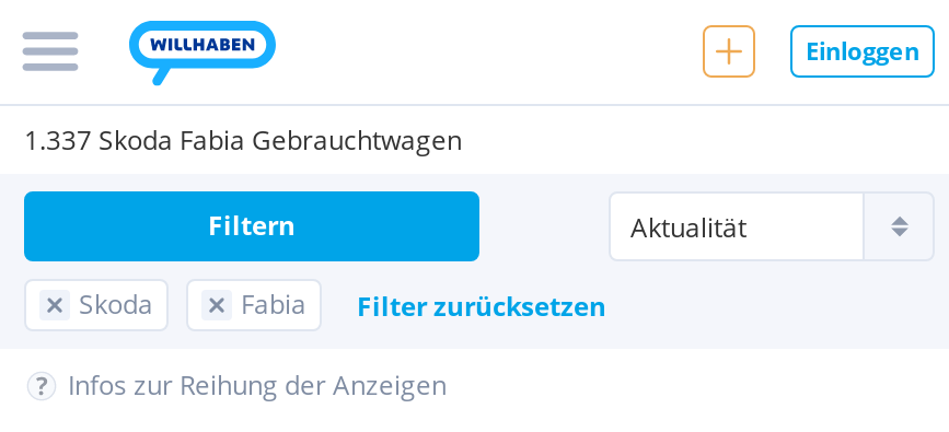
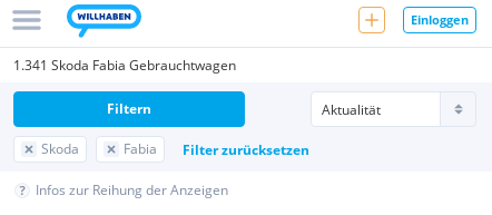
- 1.337 Skoda Fabia Gebrauchtwagen
+ 1.341 Skoda Fabia Gebrauchtwagen
